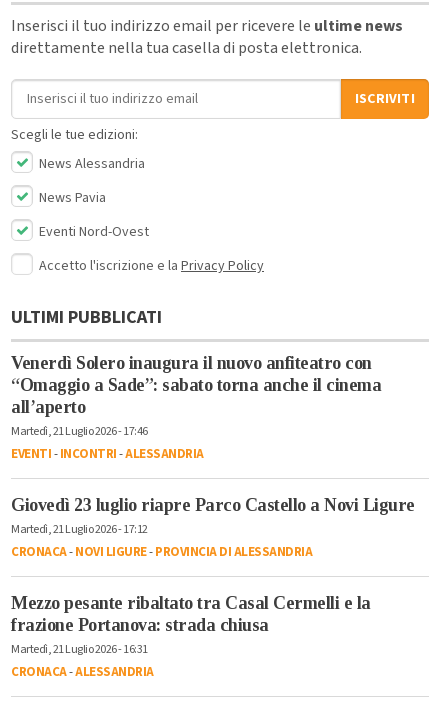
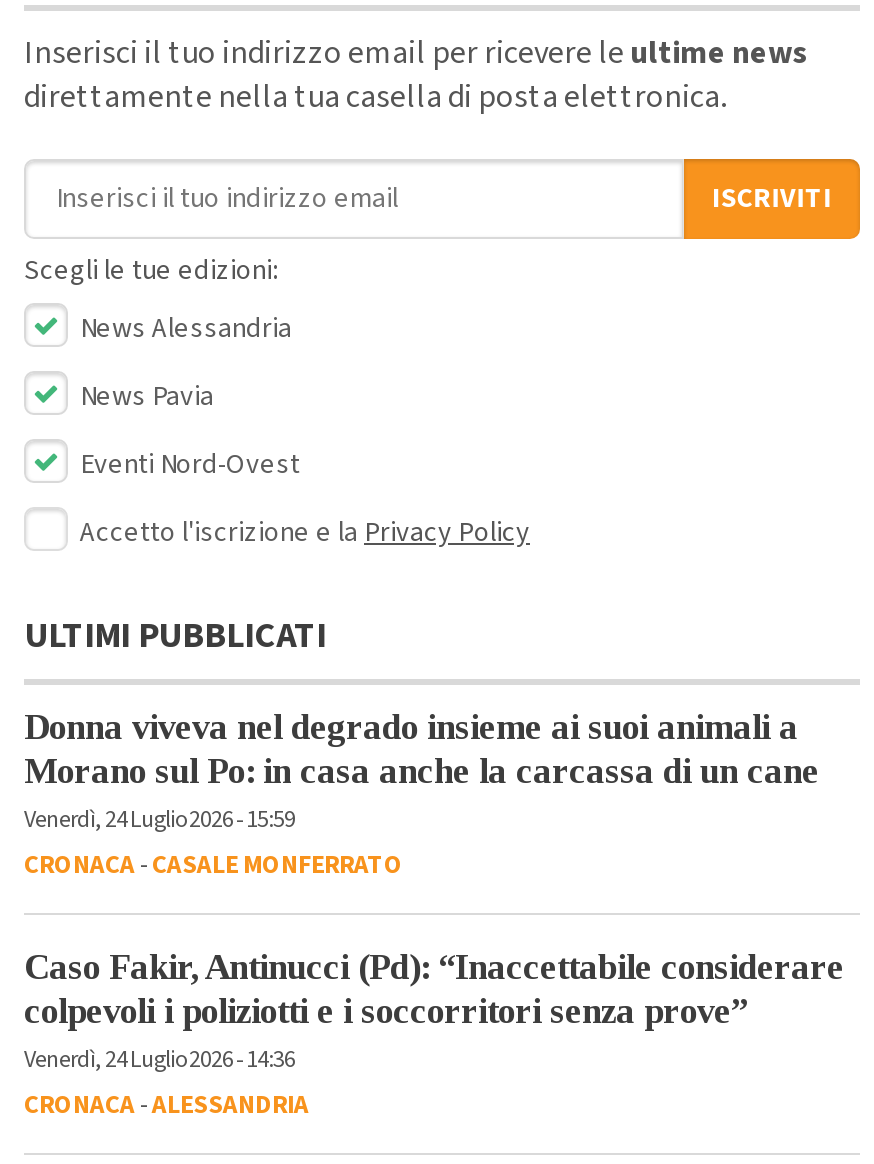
- Venerdì Solero inaugura il nuovo anfiteatro con
- “Omaggio a Sade”: sabato torna anche il cinema
- all’aperto
- Martedì, 21 Luglio 2026 - 17:46
- EVENTI-INCONTRI-ALESSANDRIA
- Giovedì 23 luglio riapre Parco Castello a Novi Ligure
- Martedì, 21 Luglio 2026 - 17:12
- CRONACA-NOVI LIGURE-PROVINCIA DI ALESSANDRIA
- Mezzo pesante ribaltato tra Casal Cermelli e la
- frazione Portanova: strada chiusa
- Martedì, 21 Luglio 2026 - 16:31
+ Donna viveva nel degrado insieme ai suoi animali a
+ Morano sul Po: in casa anche la carcassa di un cane
+ Venerdì, 24 Luglio 2026 - 15:59
+ CRONACA -CASALE MONFERRATO
+ Caso Fakir, Antinucci (Pd): “Inaccettabile considerare
+ colpevoli i poliziotti e i soccorritori senza prove”
+ Venerdì, 24 Luglio 2026 - 14:36
